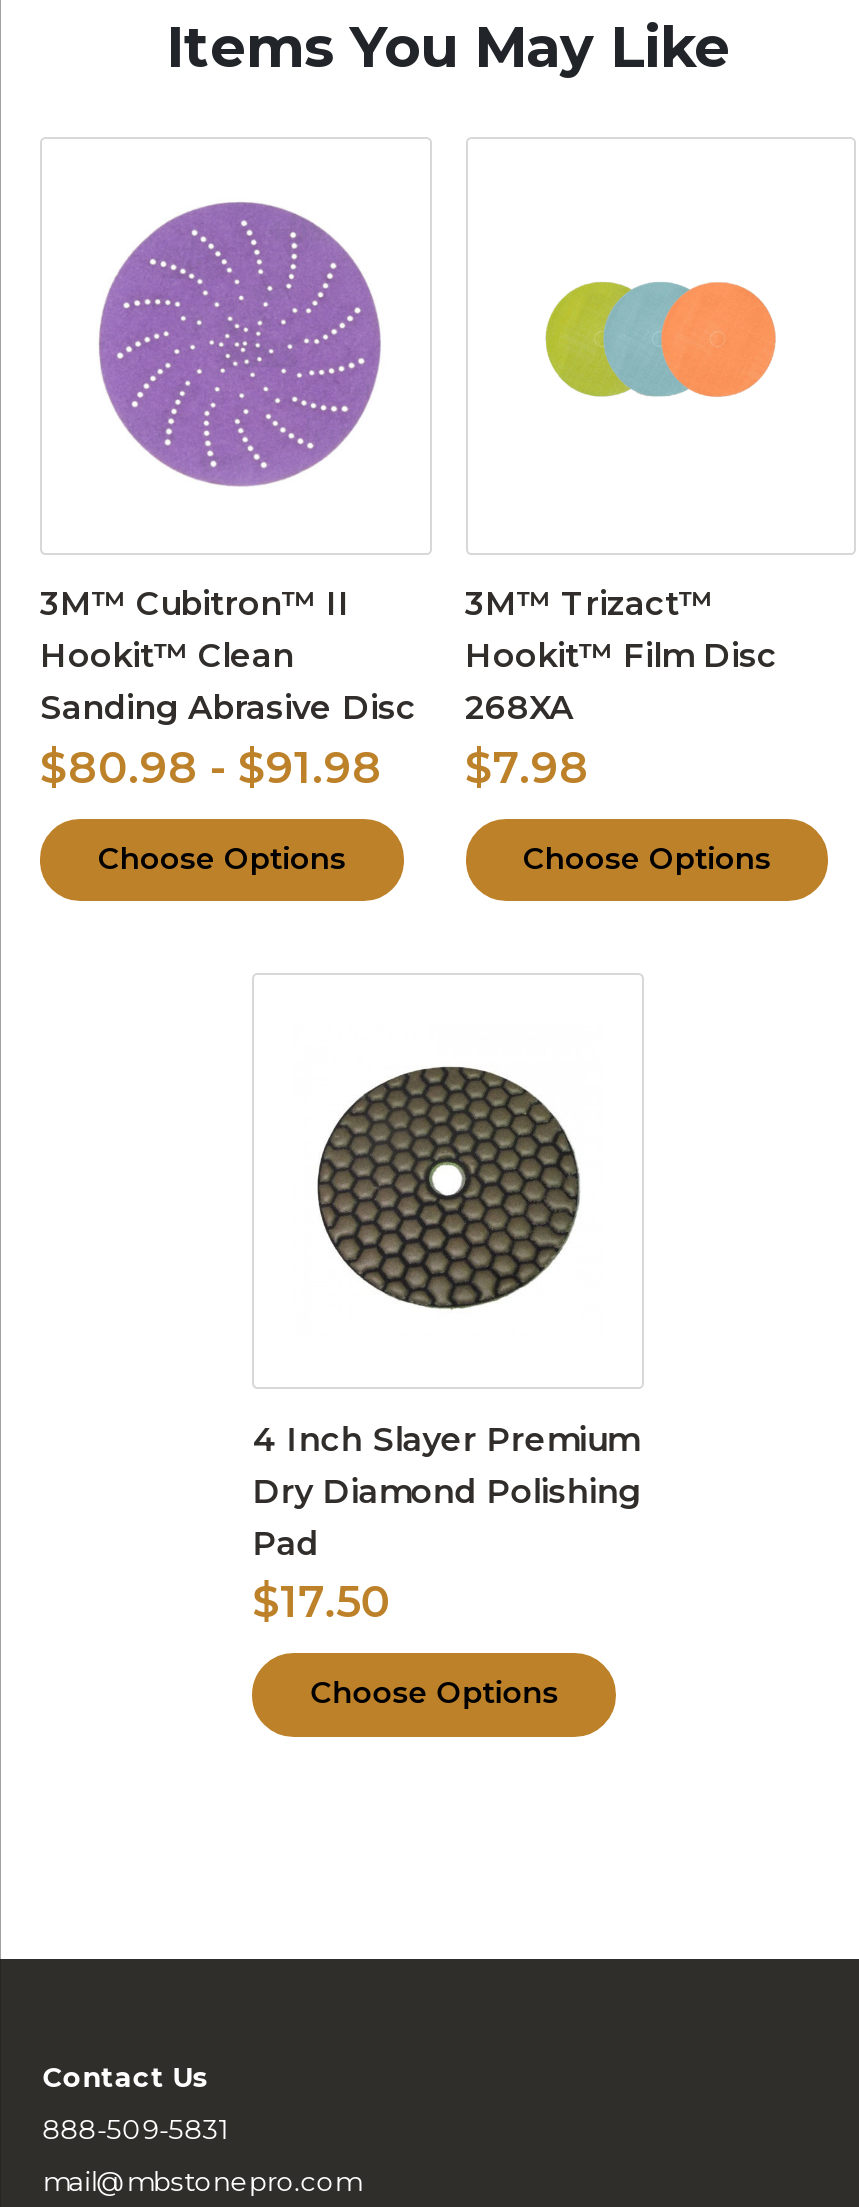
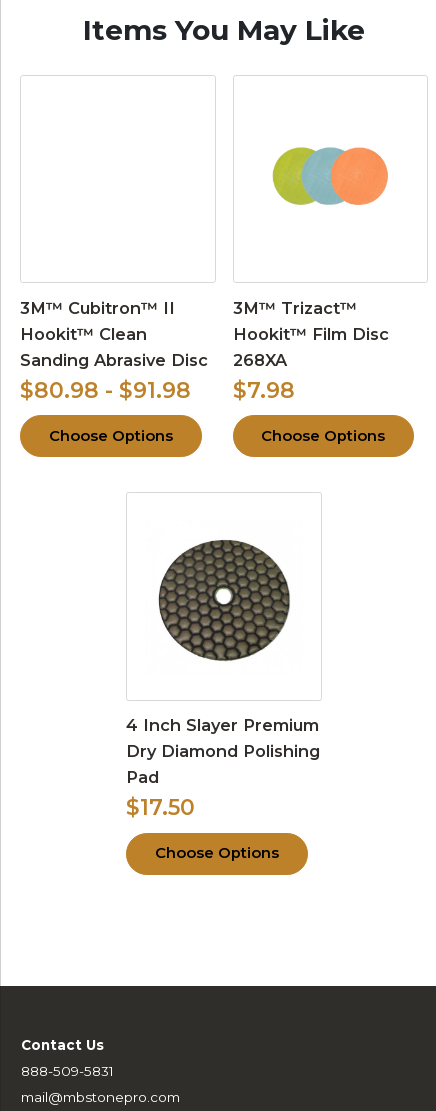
- [image]
